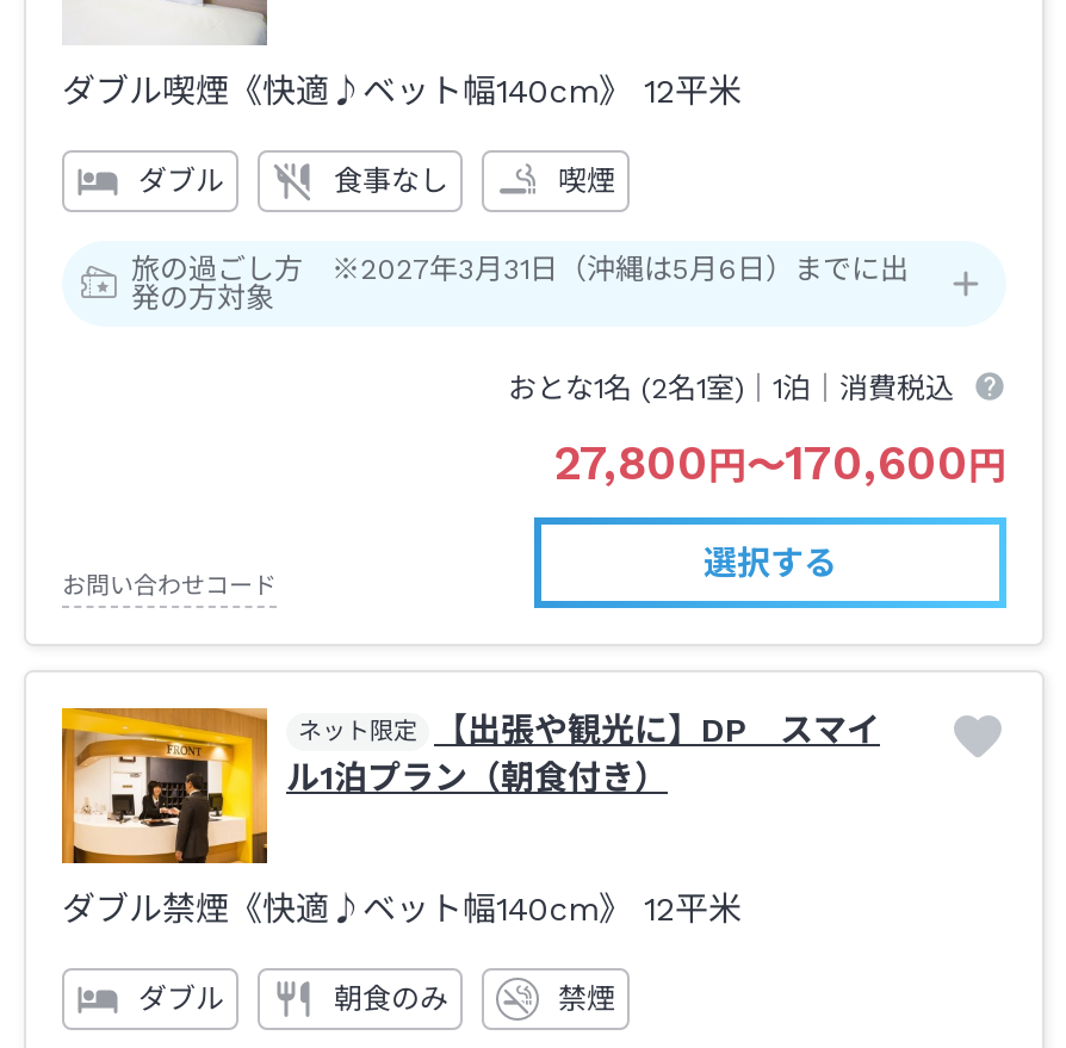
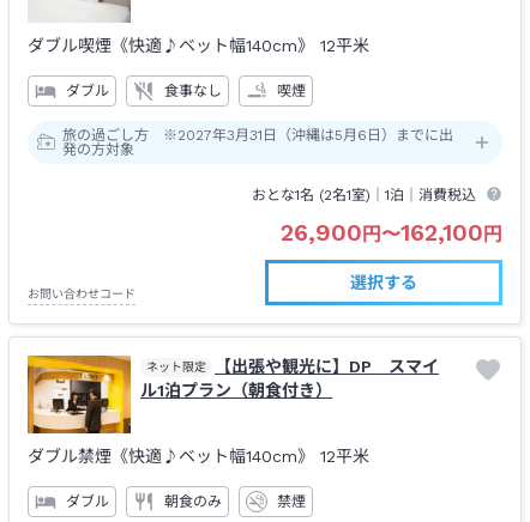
- 27,800円〜170,600円
+ 26,900円〜162,100円
